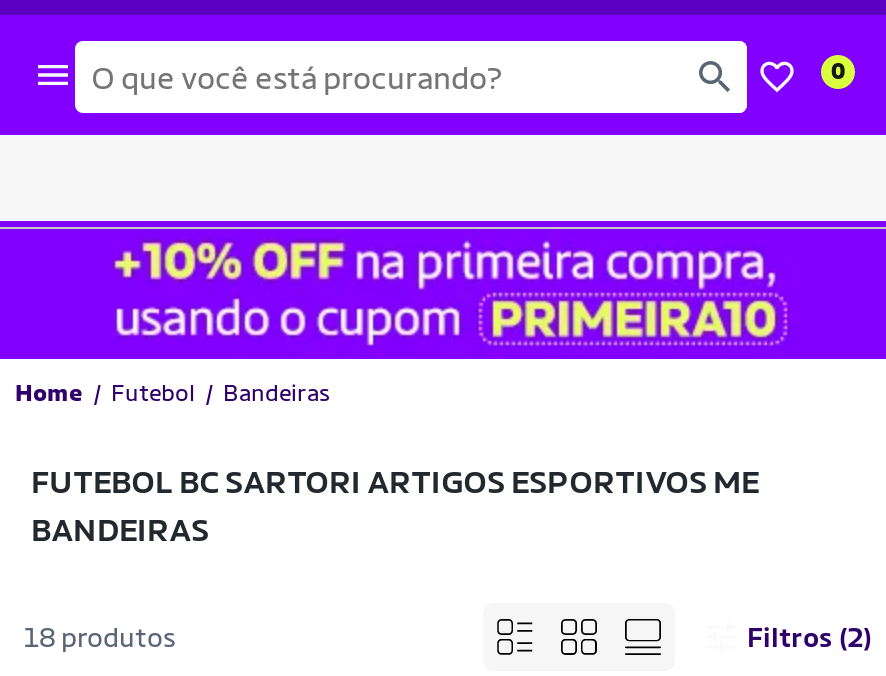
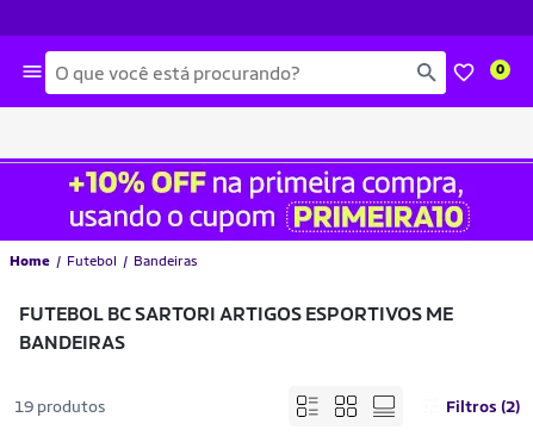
- 18 produtos
+ 19 produtos
